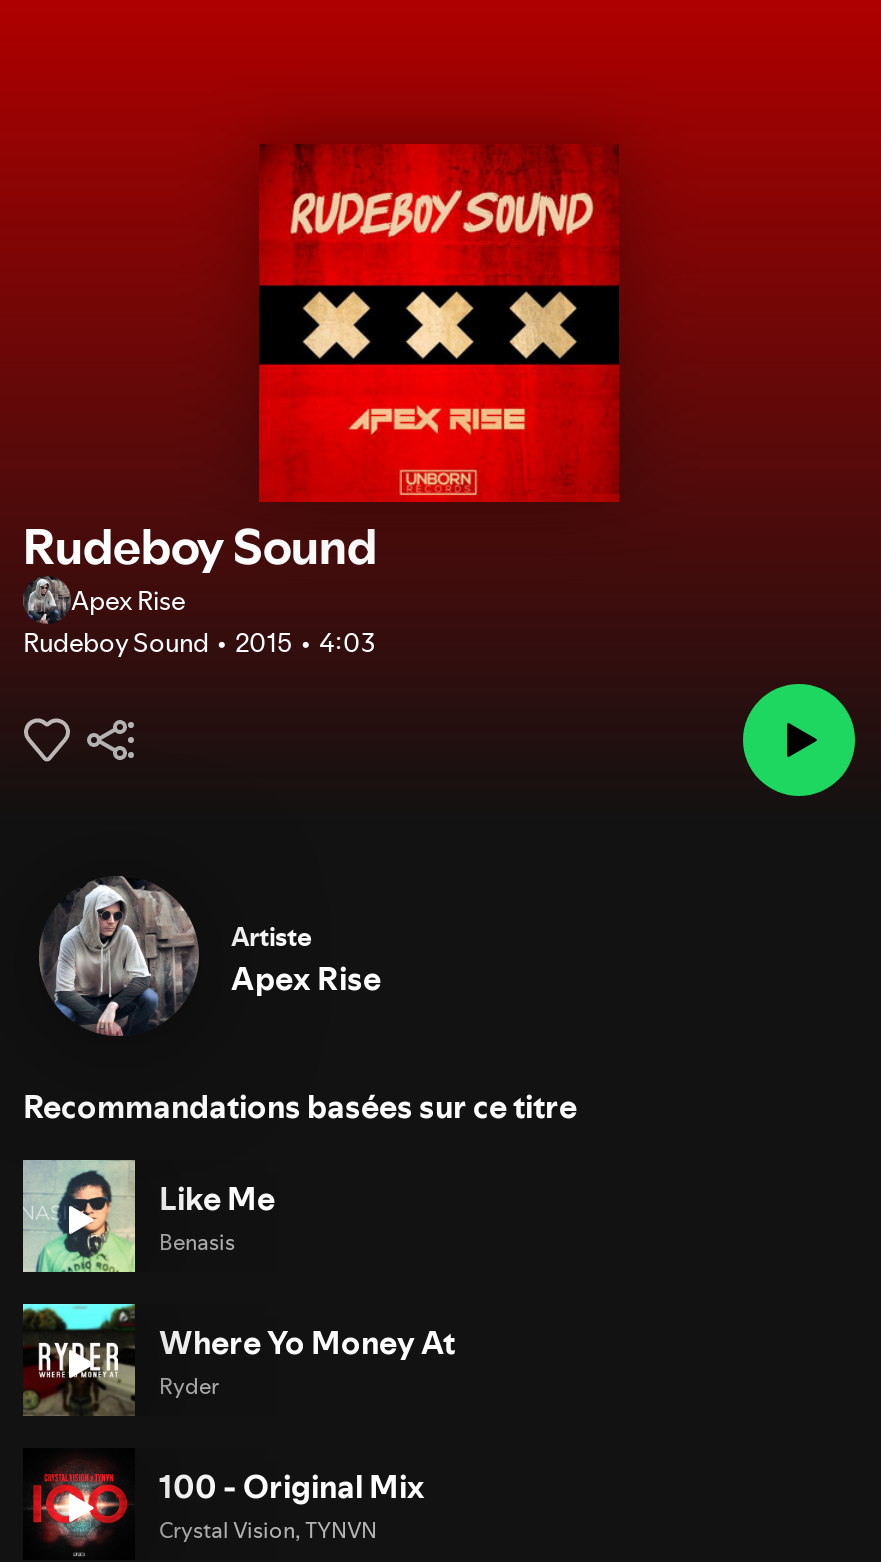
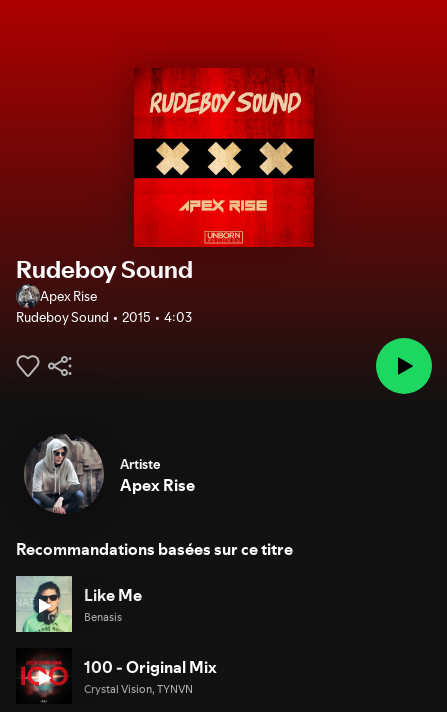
- [image]
- Where Yo Money At
- Ryder
